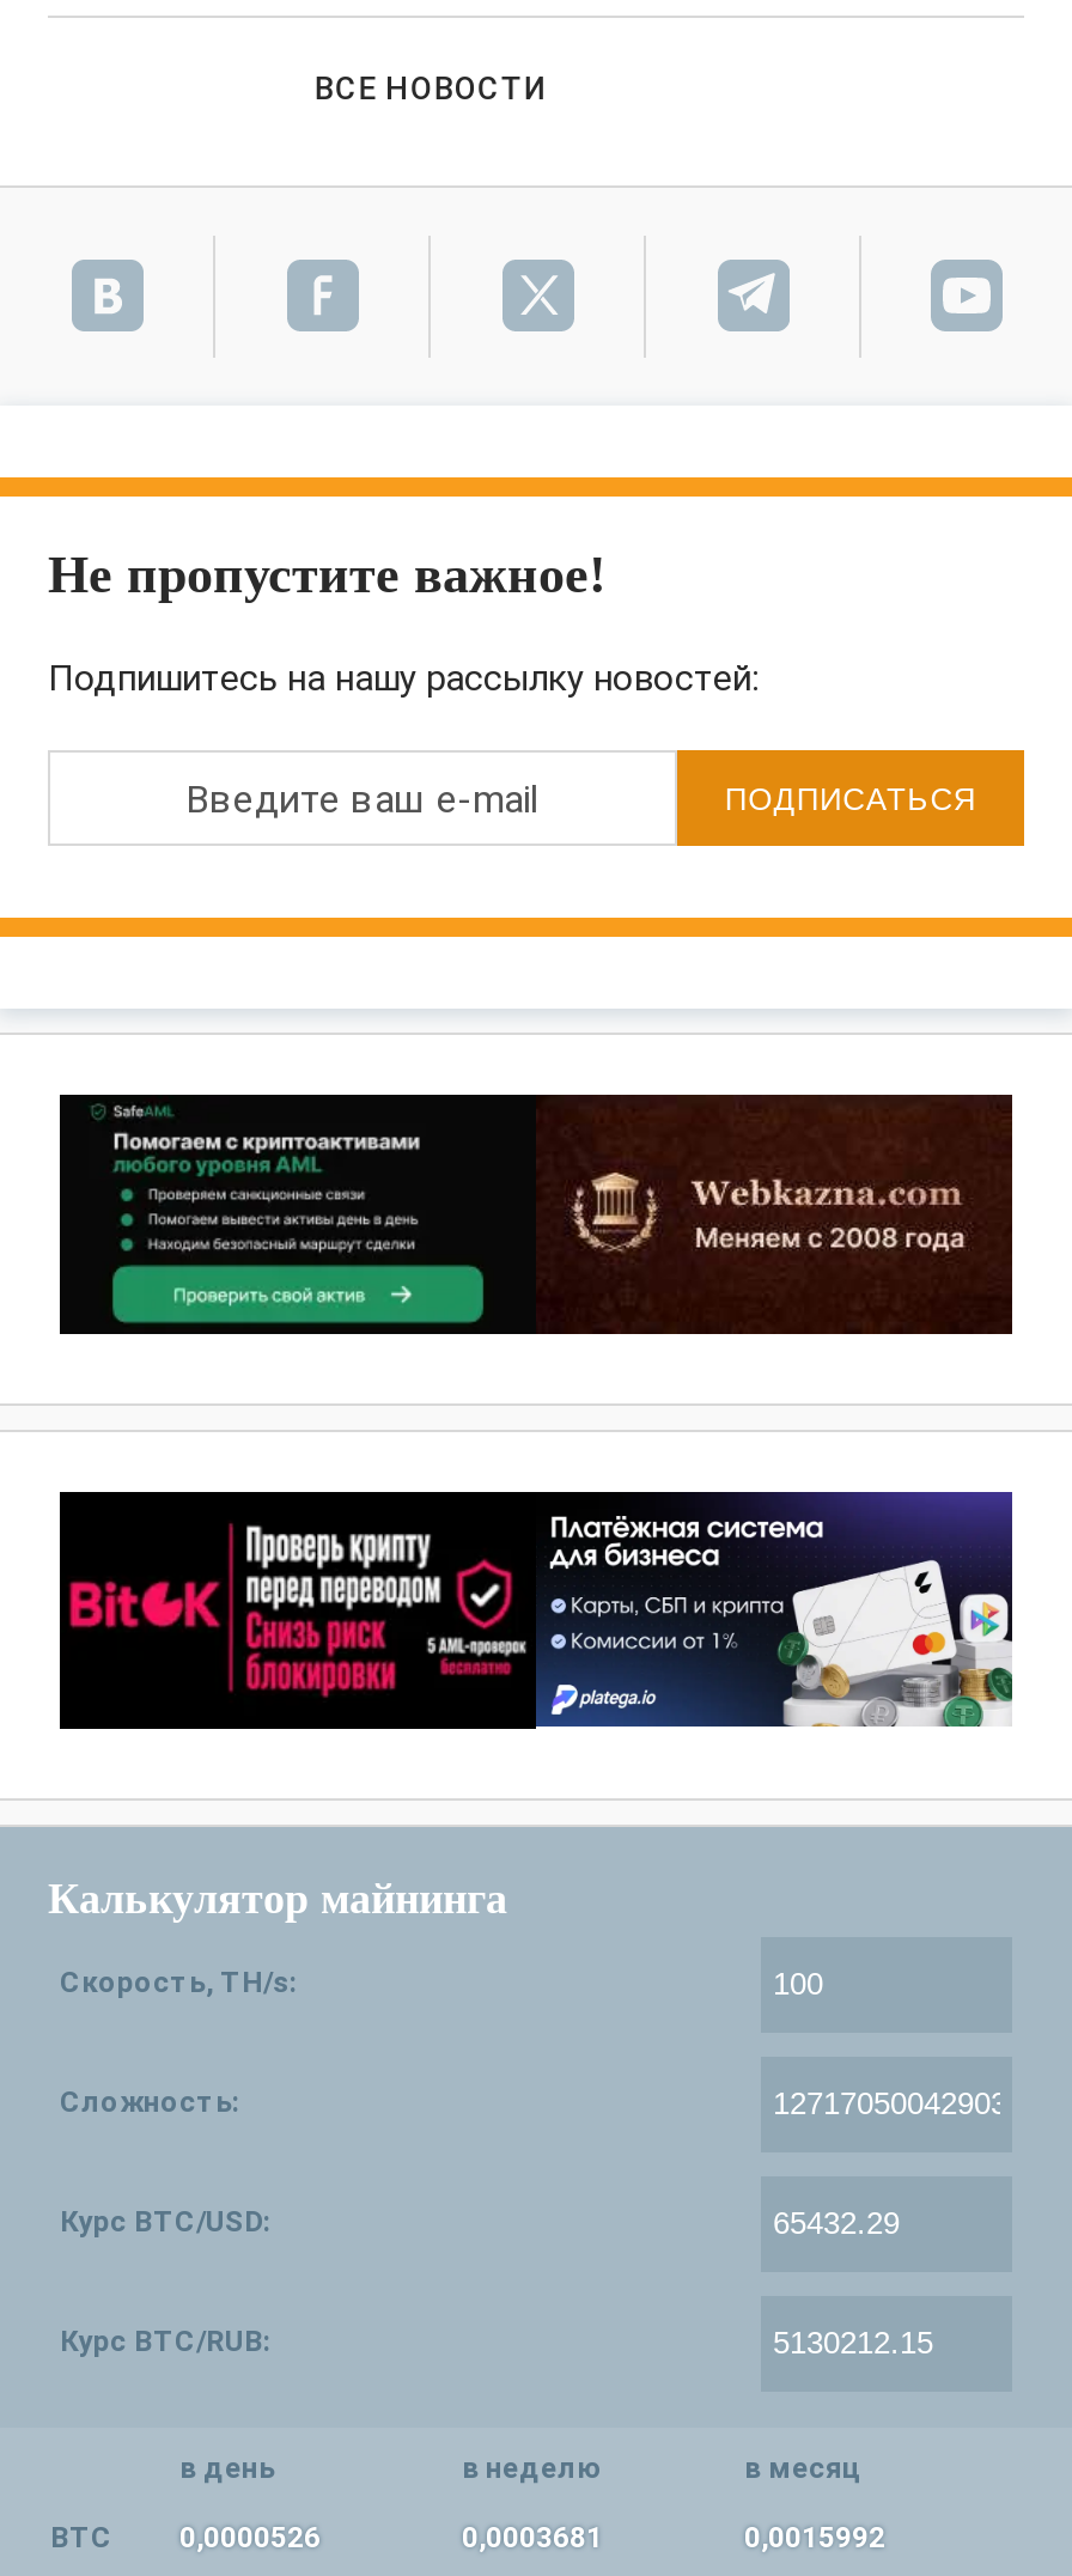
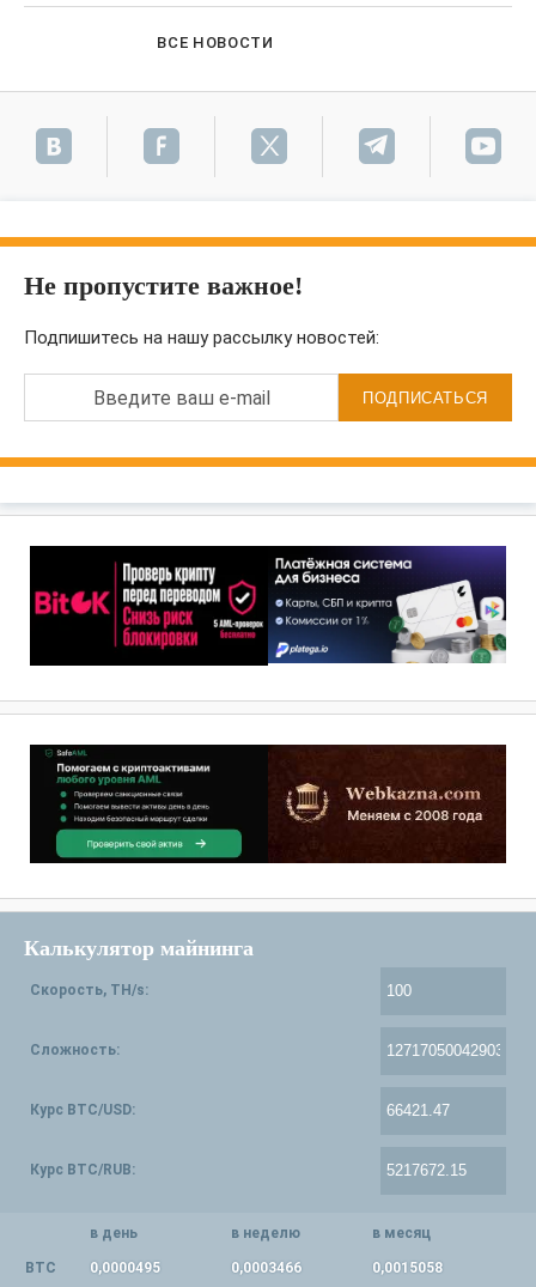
moved down: [image]

moved up: [image]

- BTC 0,0000526
+ BTC 0,0000495

- 0,0003681
+ 0,0003466

- 0,0015992
+ 0,0015058
